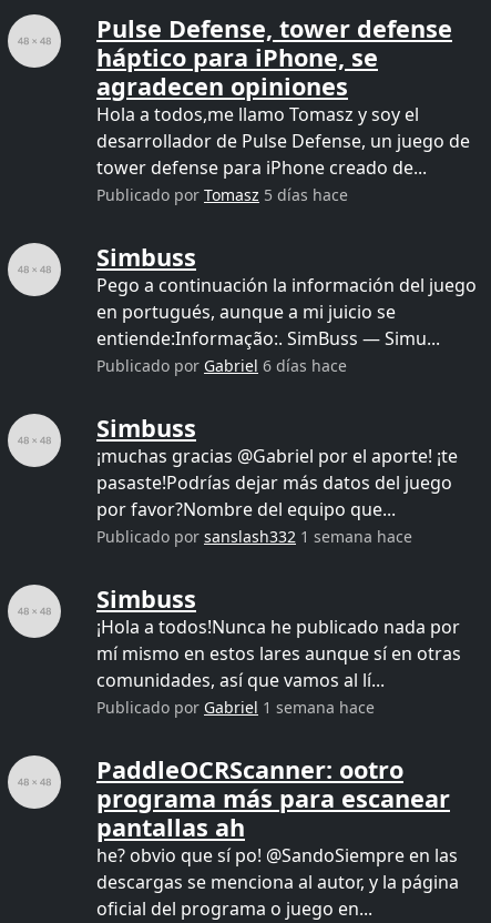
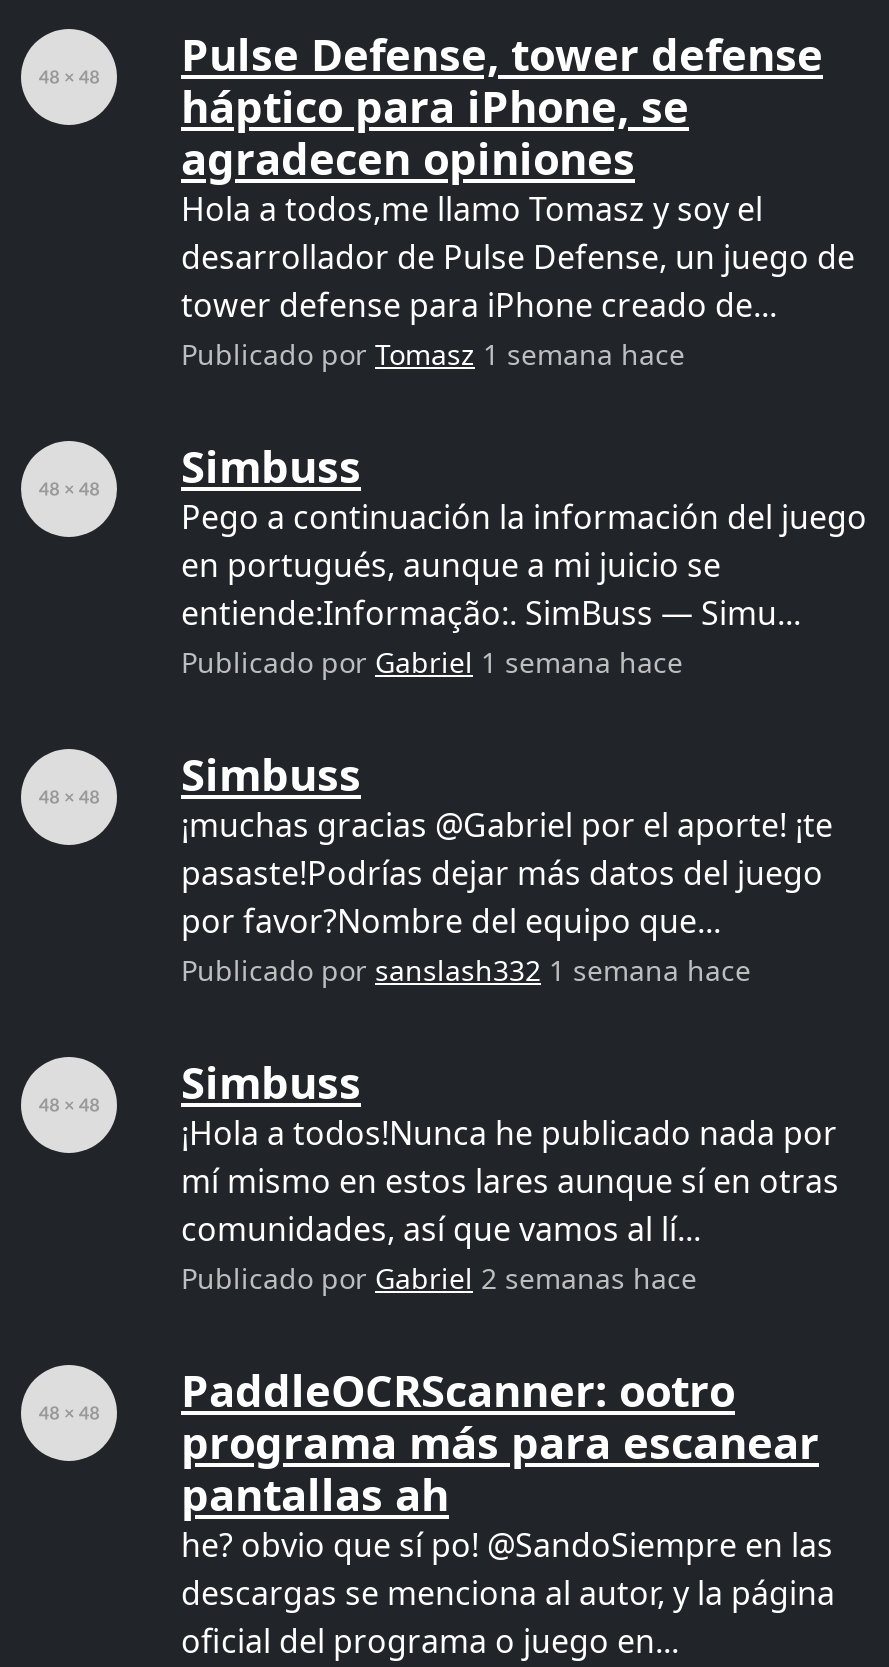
- Publicado por Tomasz 5 días hace
+ Publicado por Tomasz 1 semana hace

- Publicado por Gabriel 6 días hace

moved up: Publicado por Gabriel 1 semana hace

+ Publicado por Gabriel 2 semanas hace
